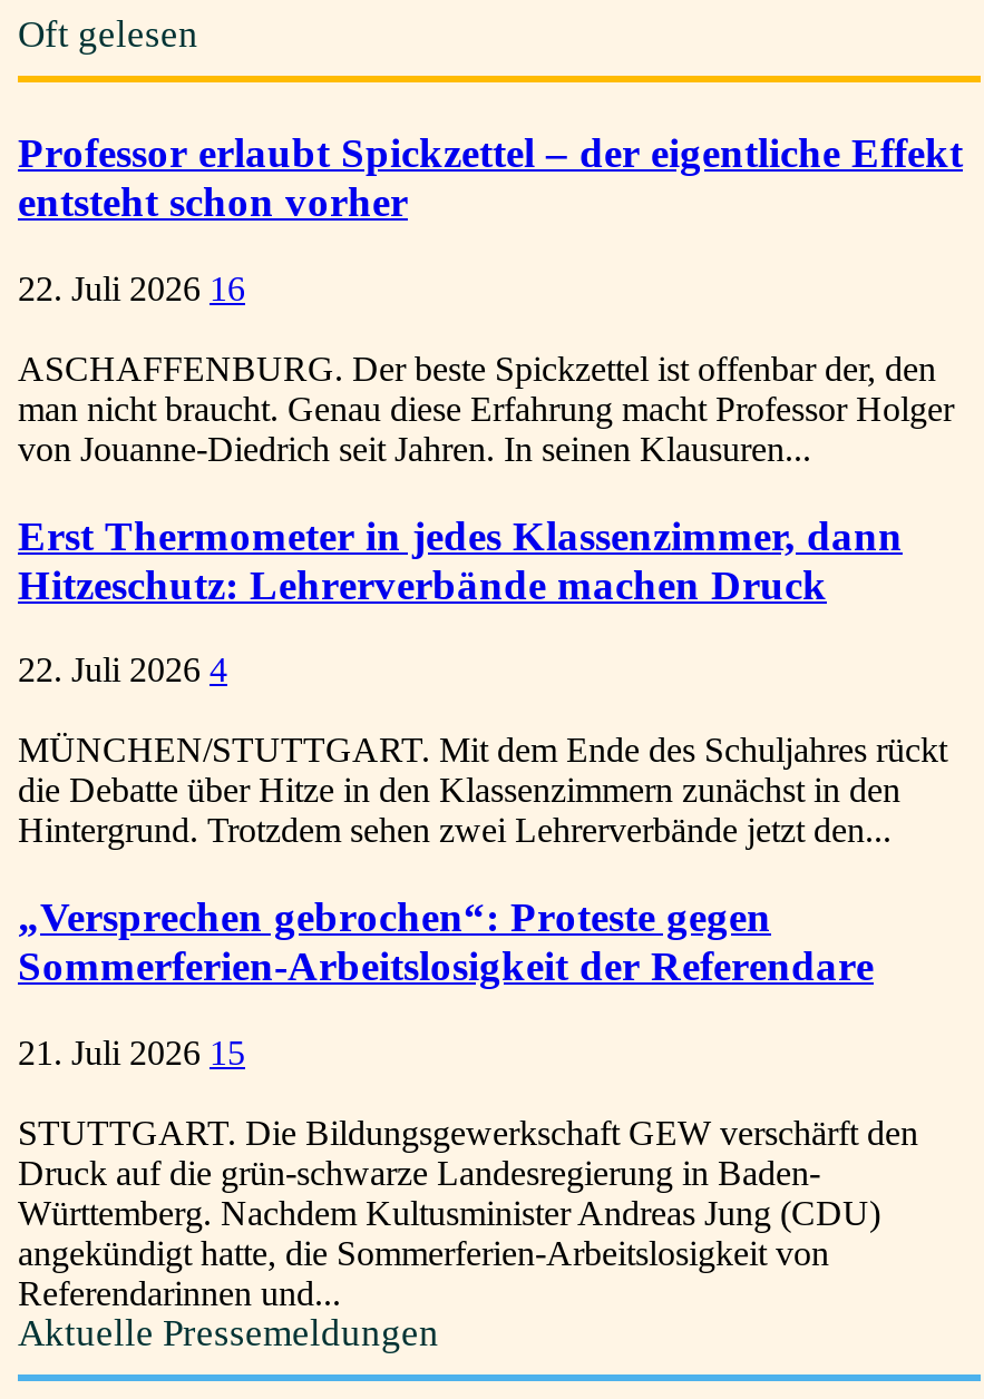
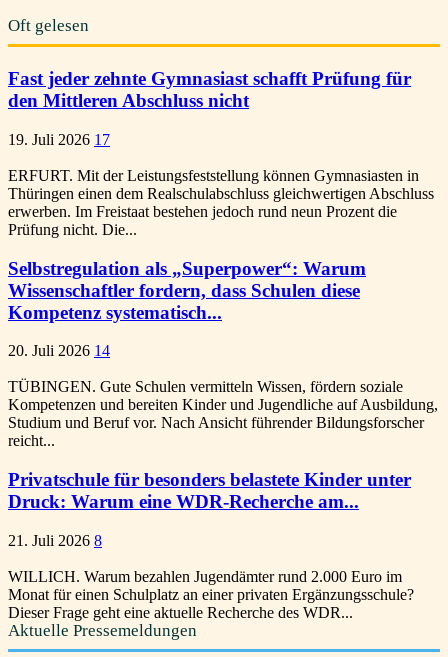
- Professor erlaubt Spickzettel – der eigentliche Effekt
- entsteht schon vorher
+ Fast jeder zehnte Gymnasiast schafft Prüfung für
+ den Mittleren Abschluss nicht

- 22. Juli 2026 16
+ 19. Juli 2026 17

- ASCHAFFENBURG. Der beste Spickzettel ist offenbar der, den
- man nicht braucht. Genau diese Erfahrung macht Professor Holger
- von Jouanne-Diedrich seit Jahren. In seinen Klausuren...
+ ERFURT. Mit der Leistungsfeststellung können Gymnasiasten in
+ Thüringen einen dem Realschulabschluss gleichwertigen Abschluss
+ erwerben. Im Freistaat bestehen jedoch rund neun Prozent die
+ Prüfung nicht. Die...

- Erst Thermometer in jedes Klassenzimmer, dann
- Hitzeschutz: Lehrerverbände machen Druck
+ Selbstregulation als „Superpower“: Warum
+ Wissenschaftler fordern, dass Schulen diese
+ Kompetenz systematisch...

- 22. Juli 2026 4
+ 20. Juli 2026 14

- MÜNCHEN/STUTTGART. Mit dem Ende des Schuljahres rückt
- die Debatte über Hitze in den Klassenzimmern zunächst in den
- Hintergrund. Trotzdem sehen zwei Lehrerverbände jetzt den...
+ TÜBINGEN. Gute Schulen vermitteln Wissen, fördern soziale
+ Kompetenzen und bereiten Kinder und Jugendliche auf Ausbildung,
+ Studium und Beruf vor. Nach Ansicht führender Bildungsforscher
+ reicht...

- „Versprechen gebrochen“: Proteste gegen
- Sommerferien-Arbeitslosigkeit der Referendare
+ Privatschule für besonders belastete Kinder unter
+ Druck: Warum eine WDR-Recherche am...

- 21. Juli 2026 15
+ 21. Juli 2026 8

- STUTTGART. Die Bildungsgewerkschaft GEW verschärft den
- Druck auf die grün-schwarze Landesregierung in Baden-
- Württemberg. Nachdem Kultusminister Andreas Jung (CDU)
- angekündigt hatte, die Sommerferien-Arbeitslosigkeit von
- Referendarinnen und...
+ WILLICH. Warum bezahlen Jugendämter rund 2.000 Euro im
+ Monat für einen Schulplatz an einer privaten Ergänzungsschule?
+ Dieser Frage geht eine aktuelle Recherche des WDR...
